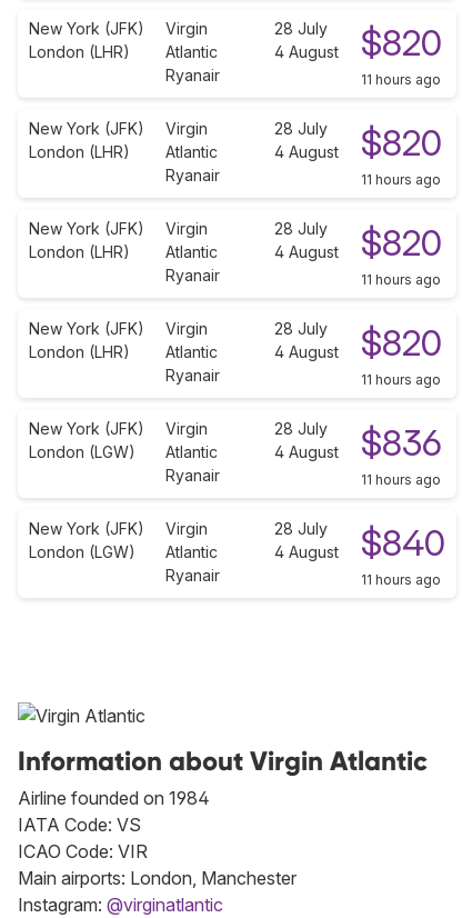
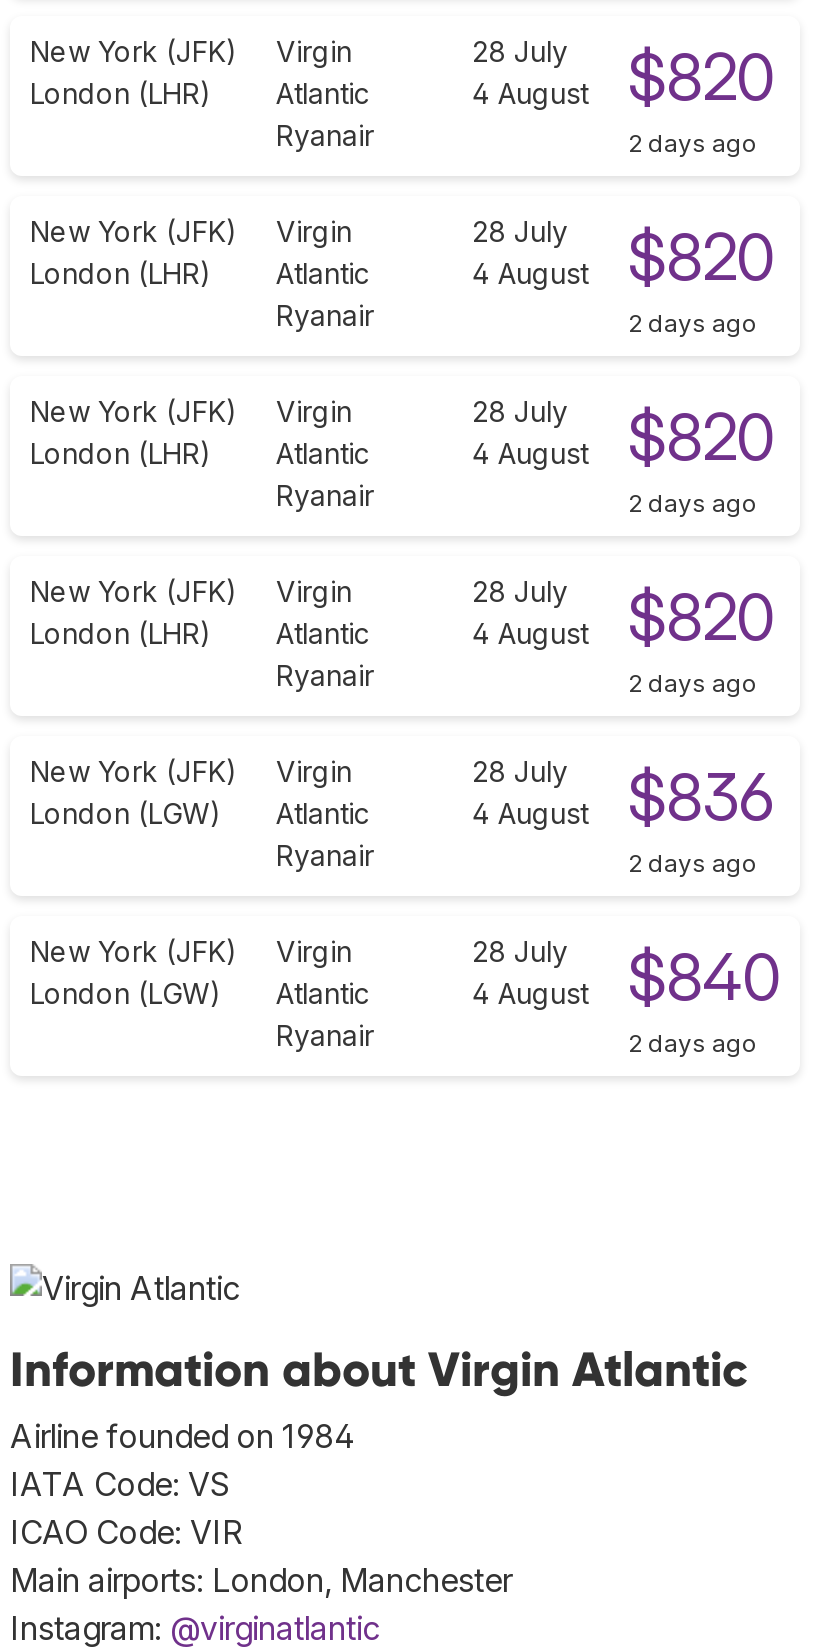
- 11 hours ago
+ 2 days ago

- 11 hours ago
+ 2 days ago

- 11 hours ago
+ 2 days ago

- 11 hours ago
+ 2 days ago

- 11 hours ago
+ 2 days ago

- 11 hours ago
+ 2 days ago
